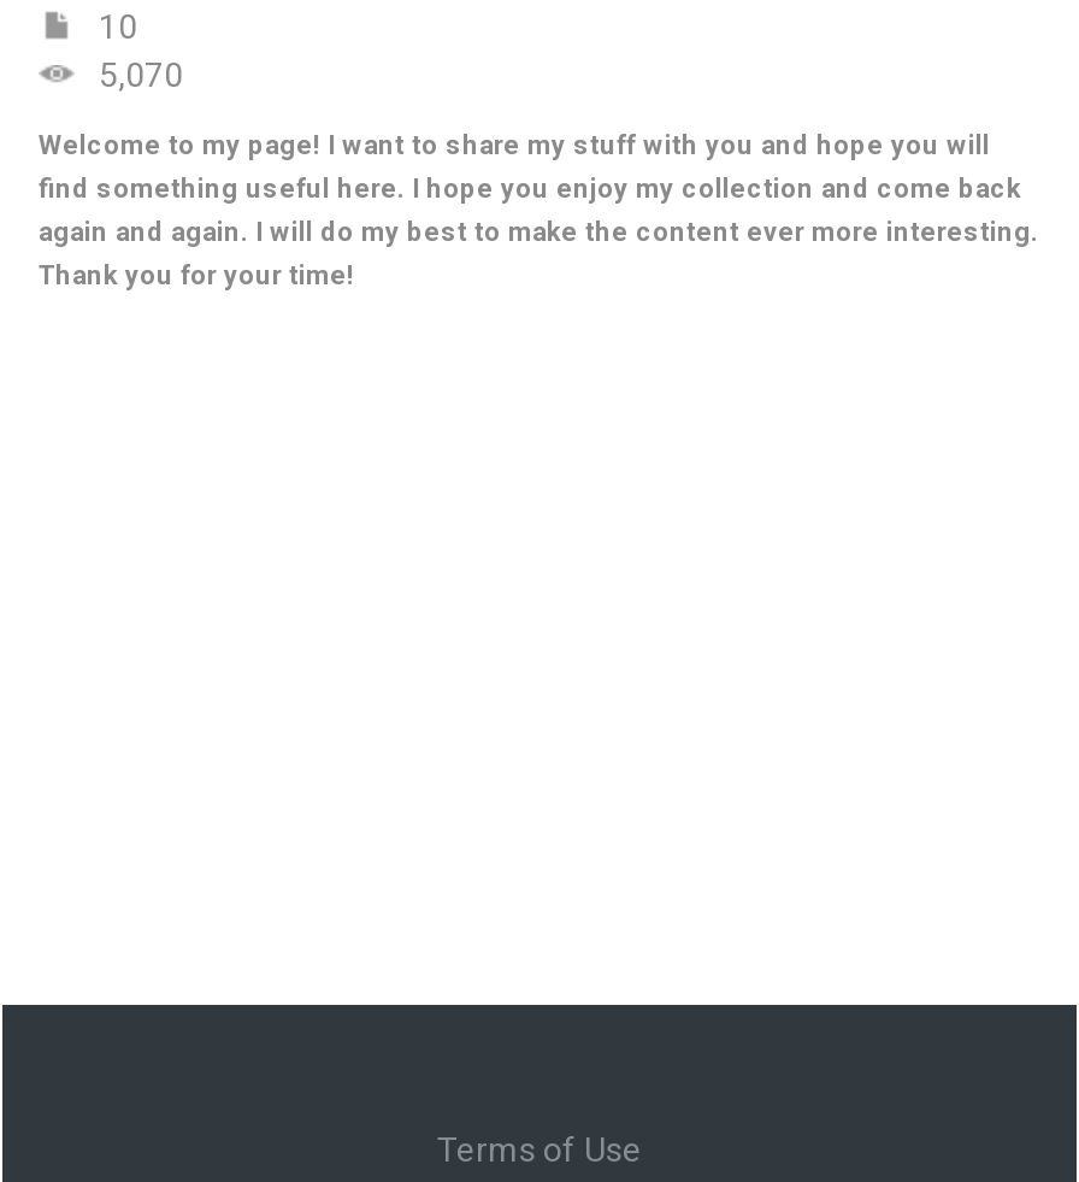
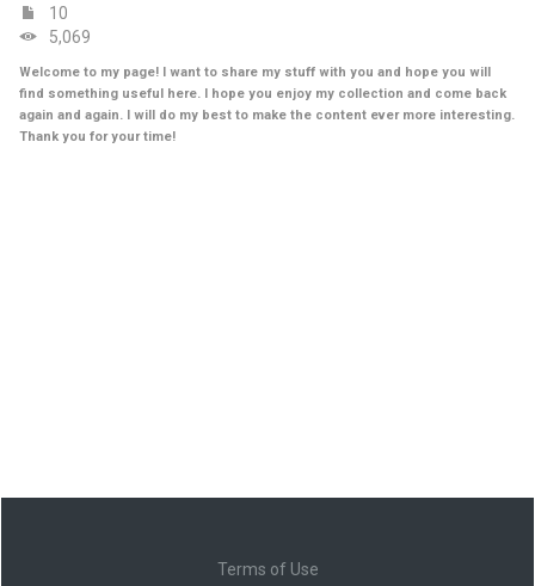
- 5,070
+ 5,069
